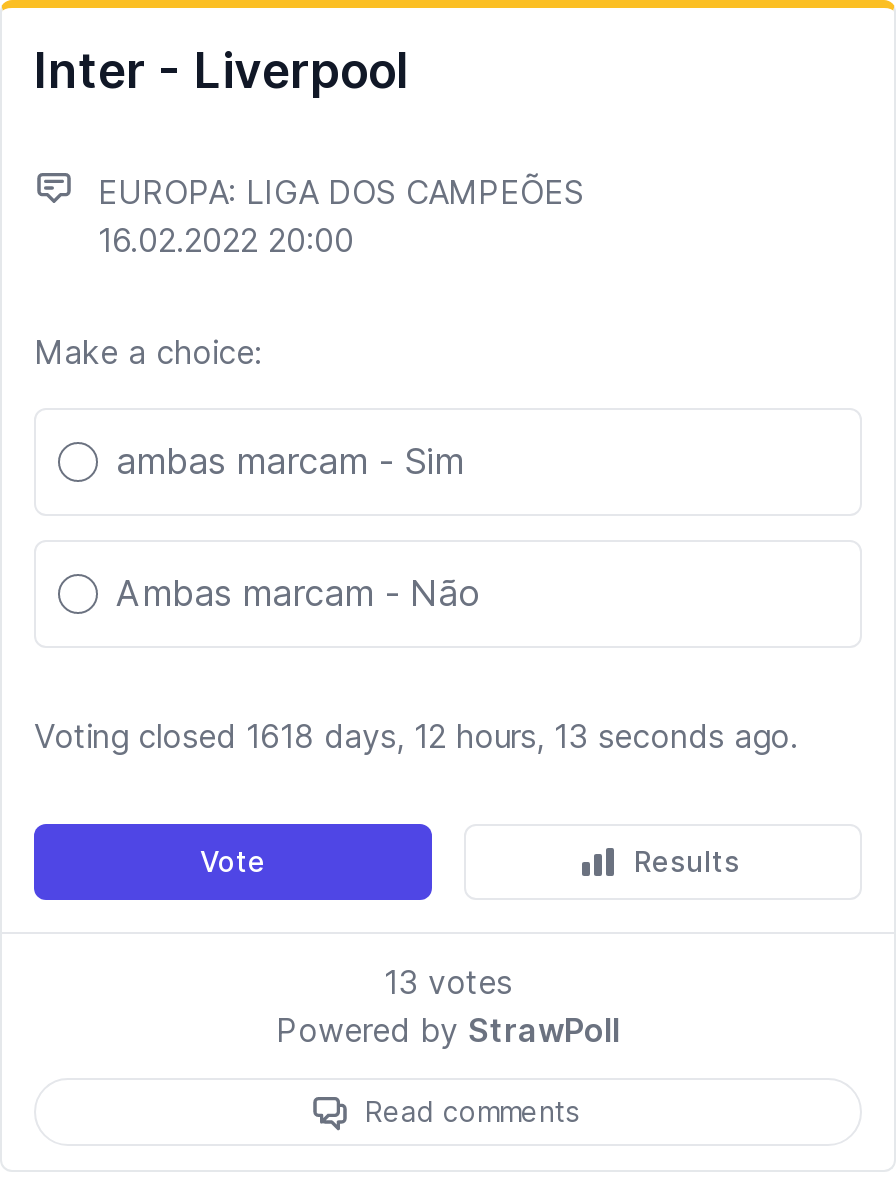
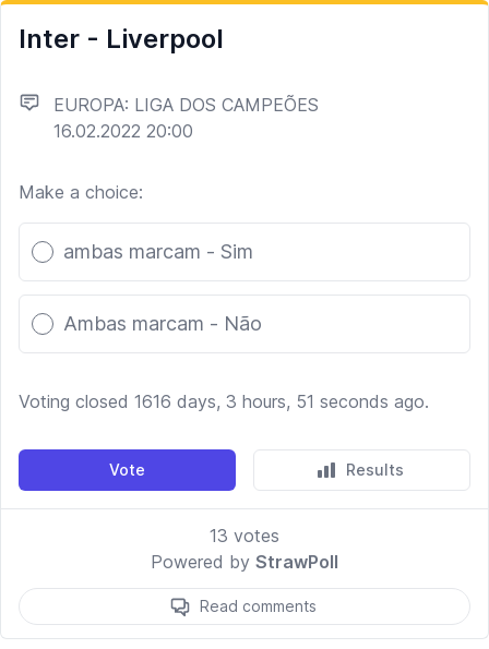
- Voting closed 1618 days, 12 hours, 13 seconds ago.
+ Voting closed 1616 days, 3 hours, 51 seconds ago.
